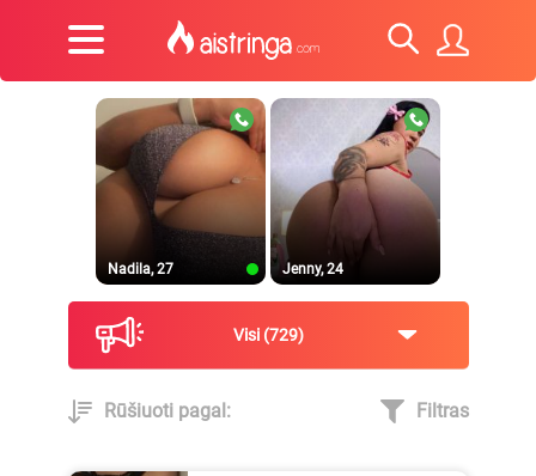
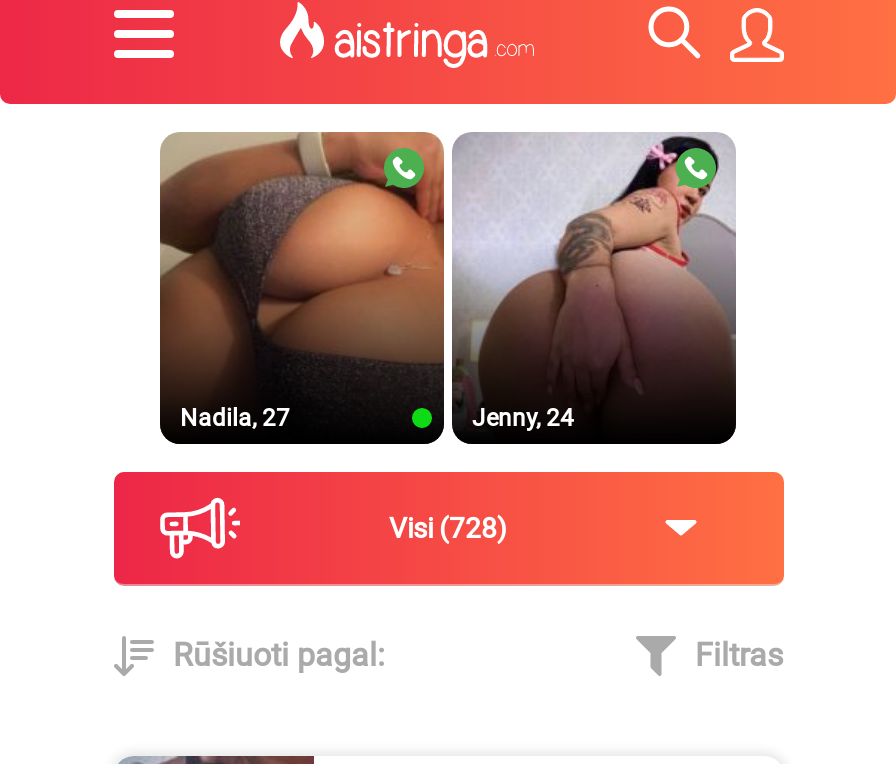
- Visi 729
+ Visi 728
